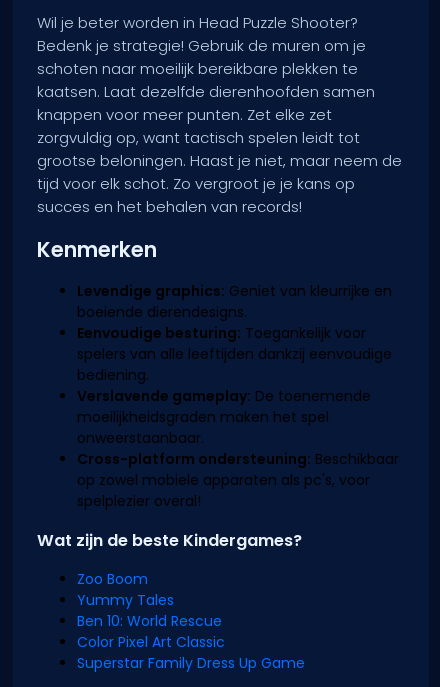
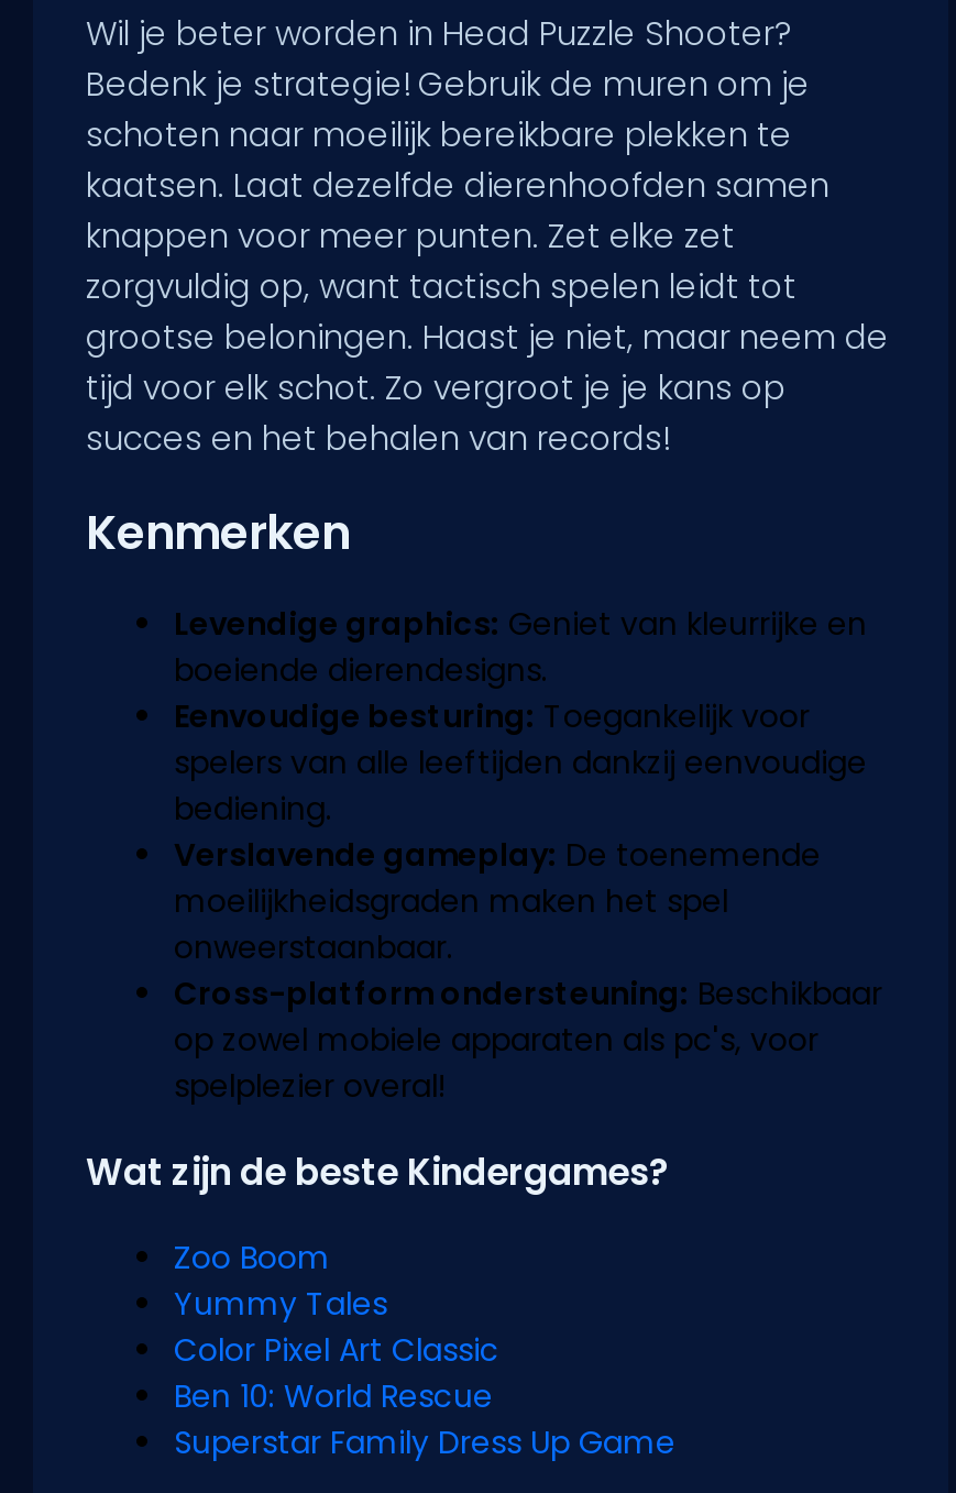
moved down: Ben 10: World Rescue

moved up: Color Pixel Art Classic
